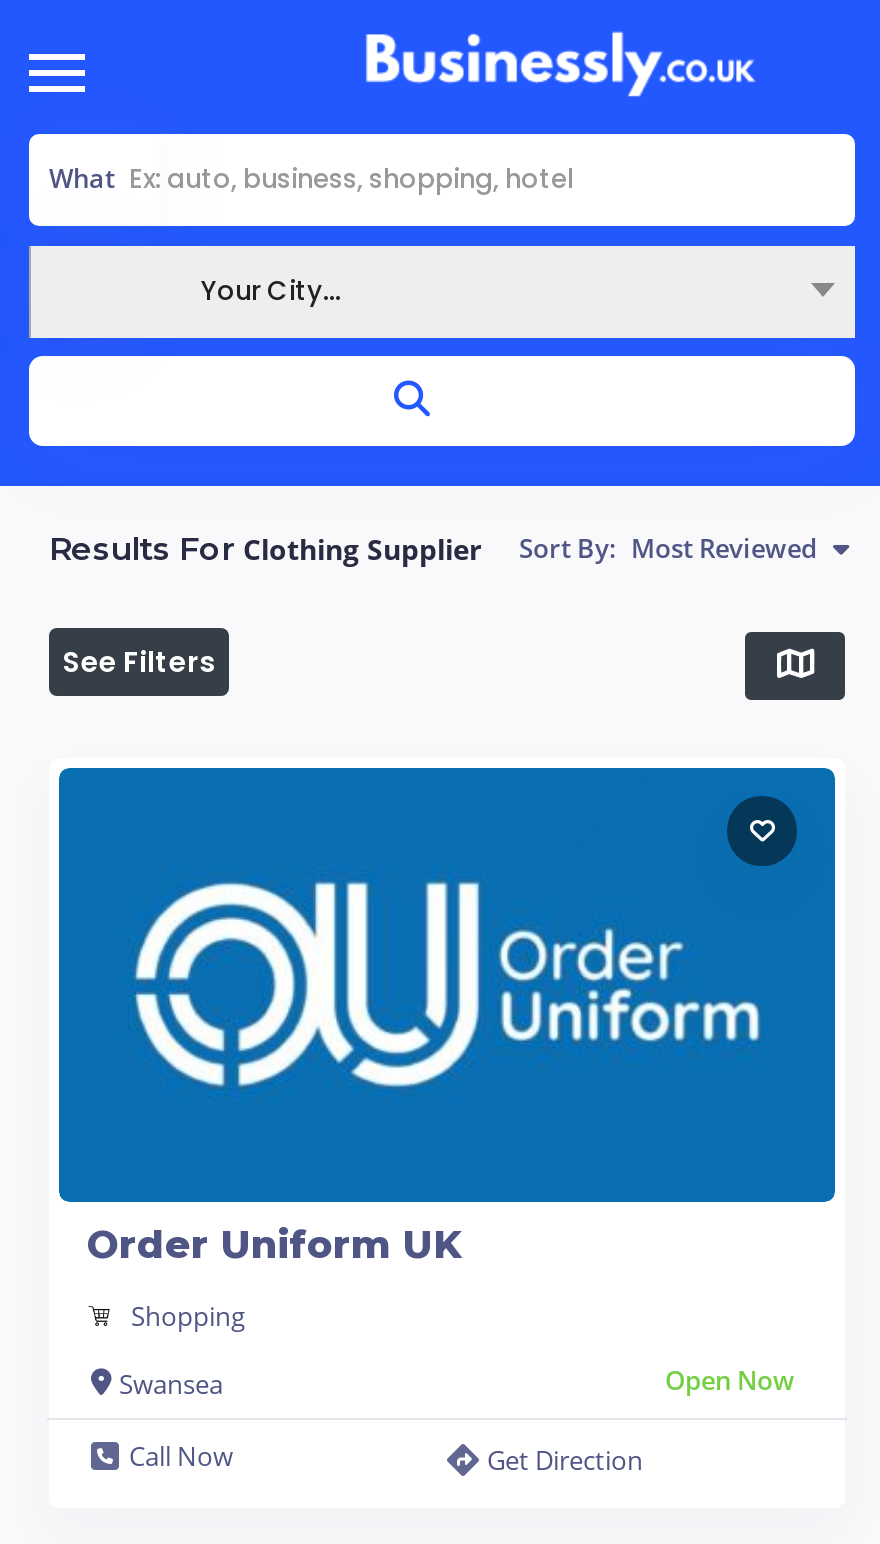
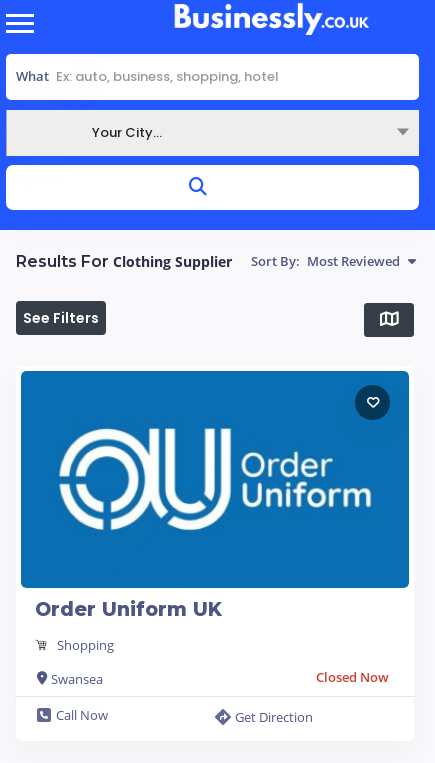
- Open Now
+ Closed Now
